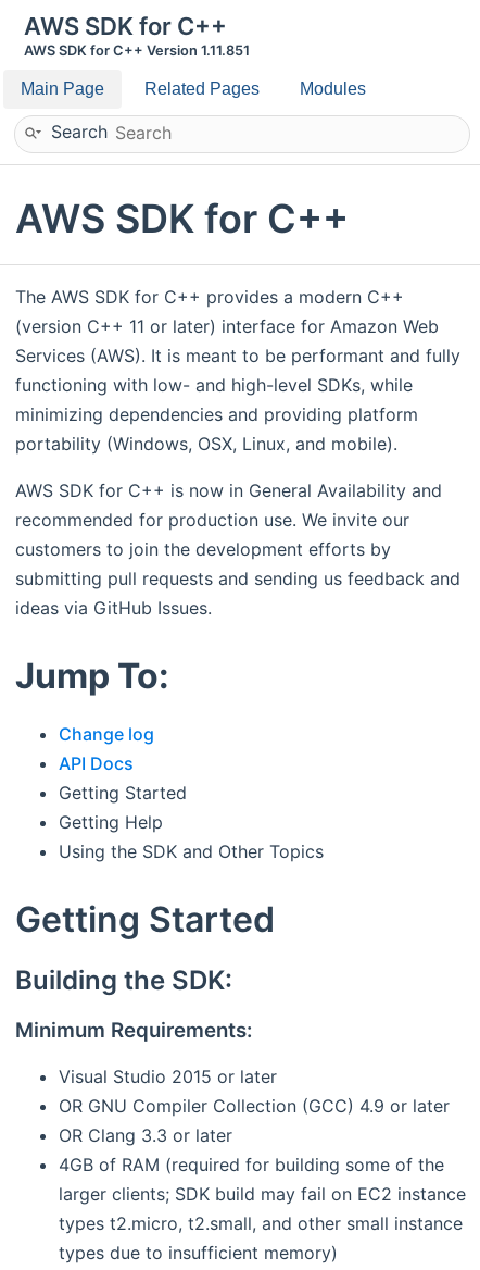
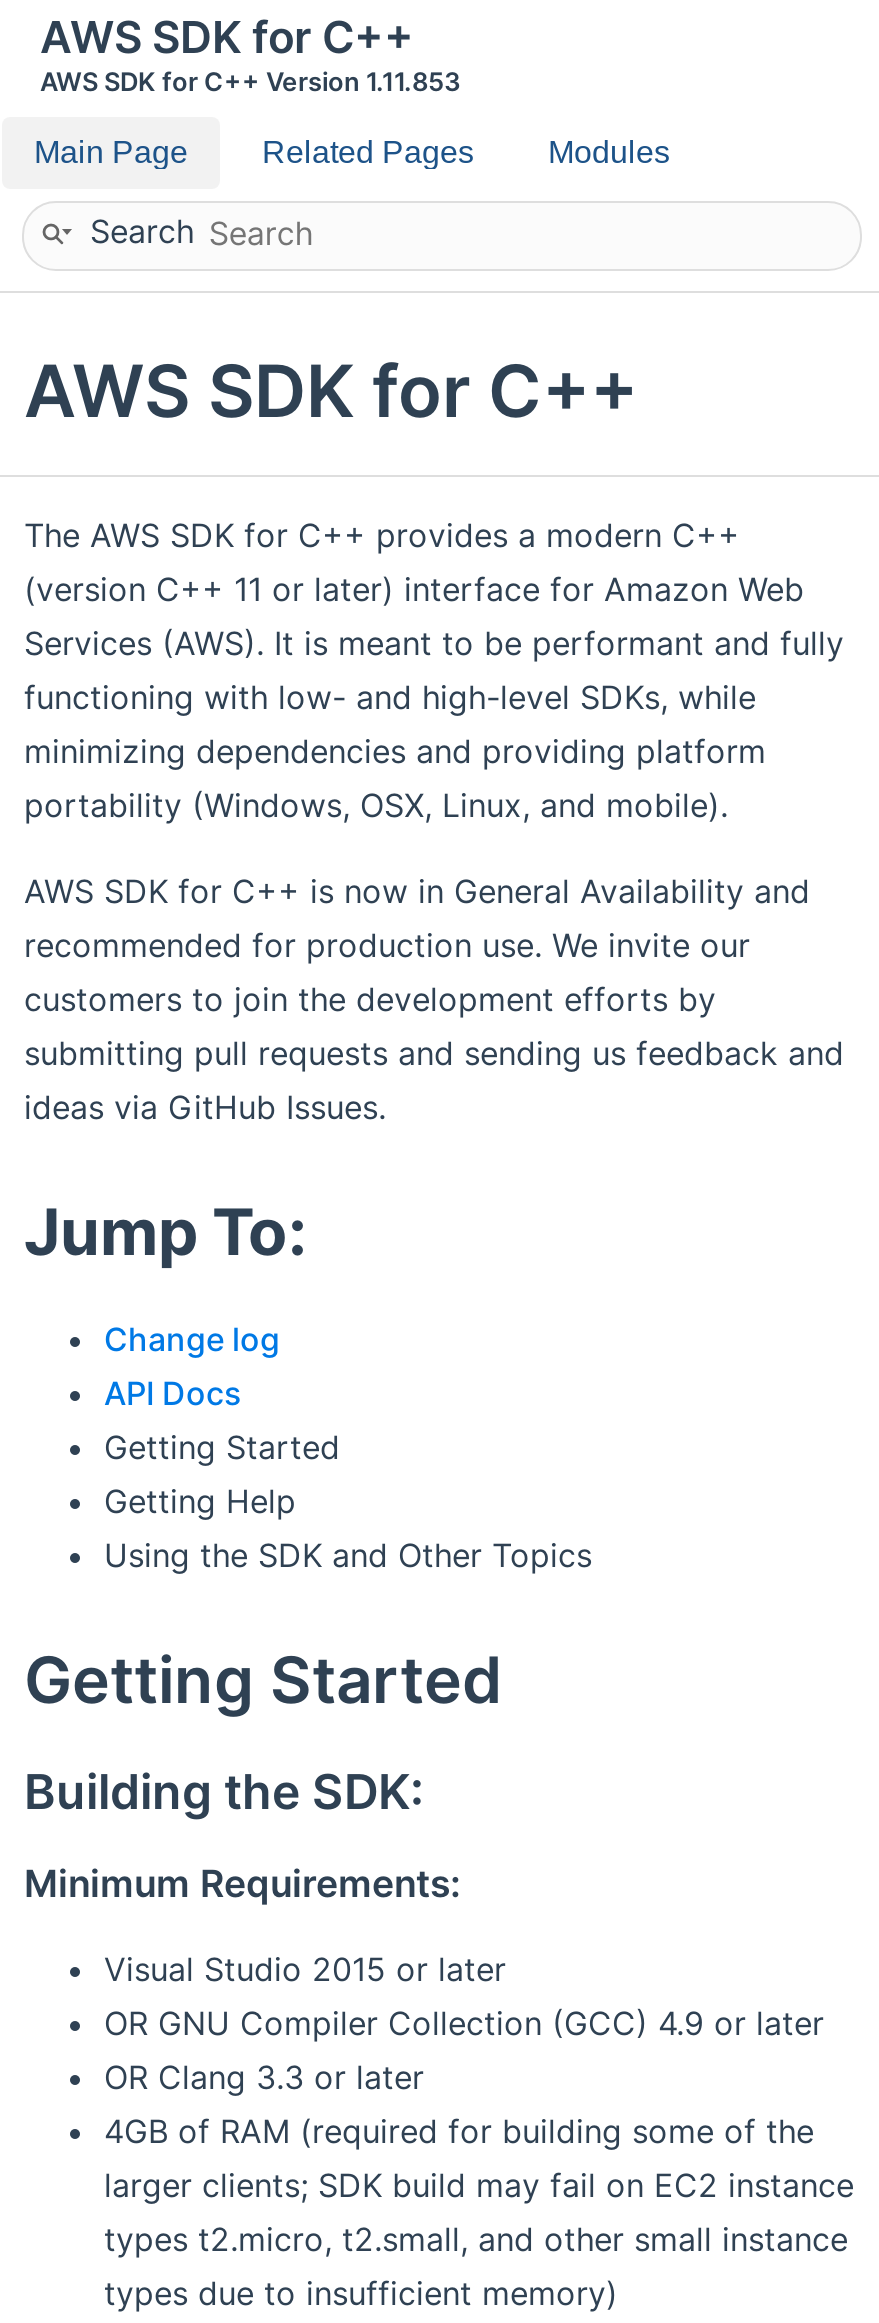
- AWS SDK for C++ Version 1.11.851
+ AWS SDK for C++ Version 1.11.853
